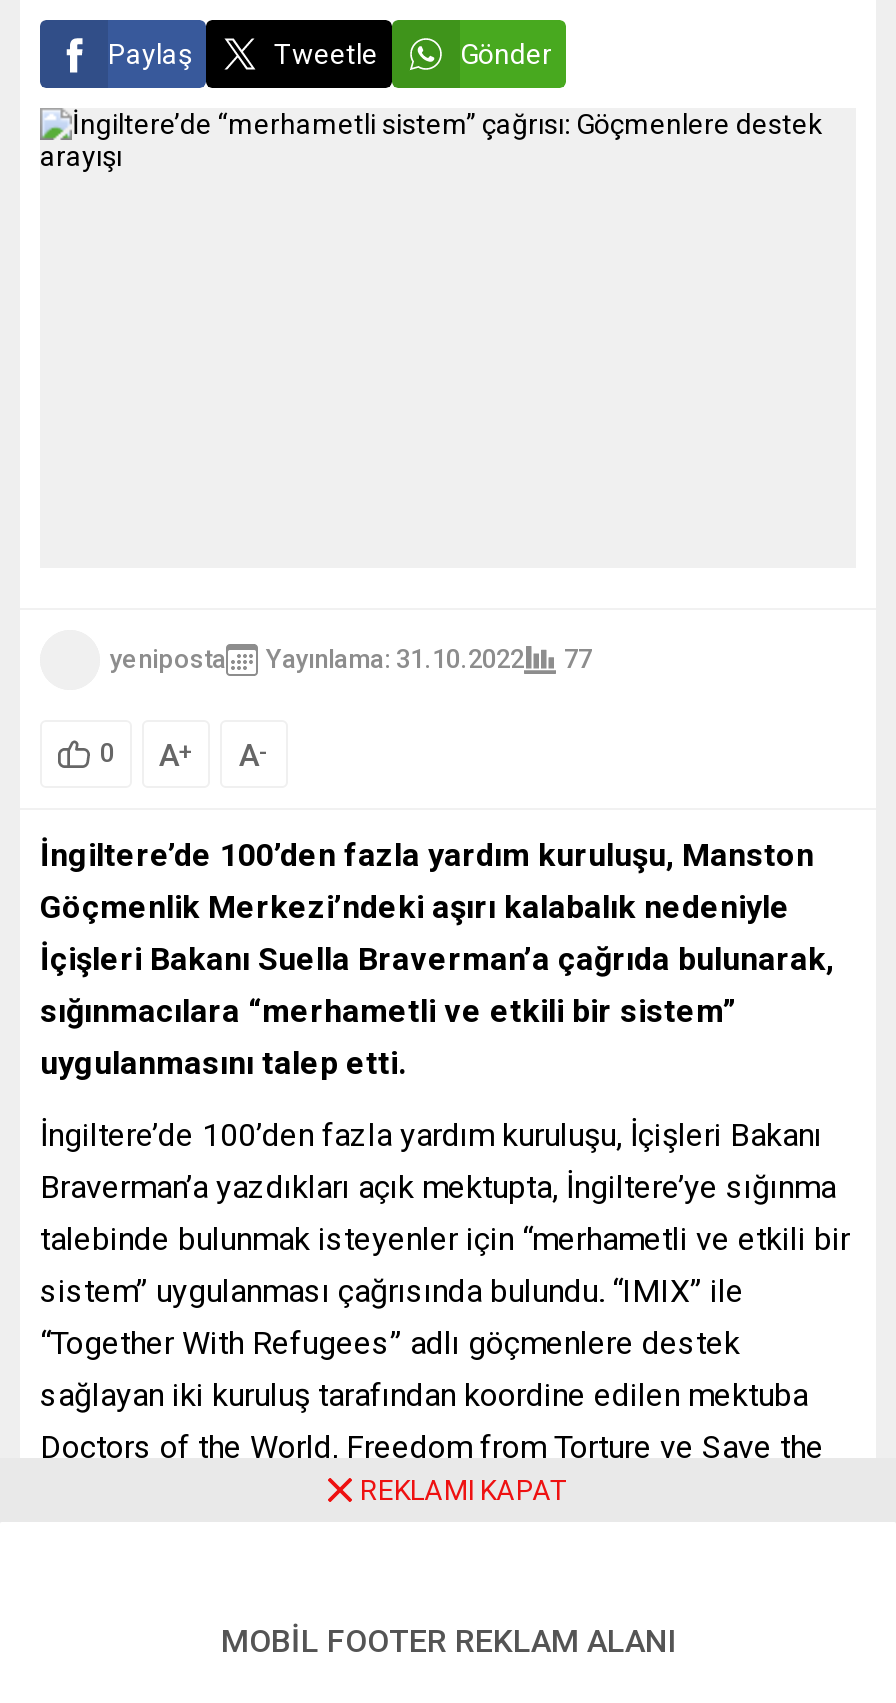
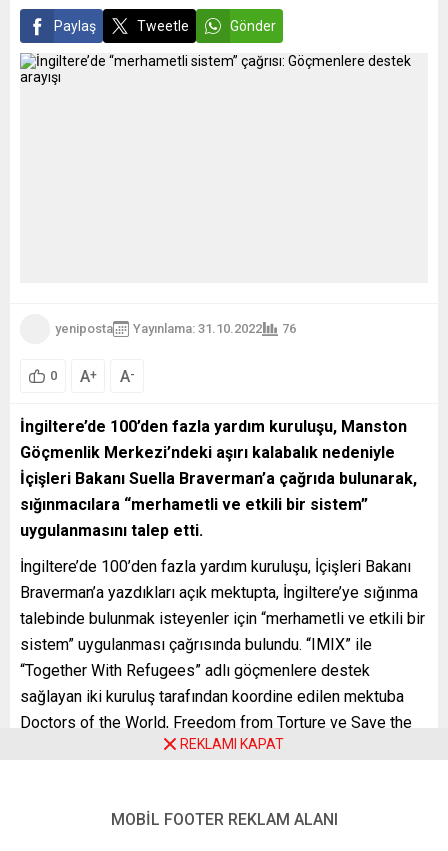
- yeniposta Yayınlama: 31.10.2022 77
+ yeniposta Yayınlama: 31.10.2022 76
